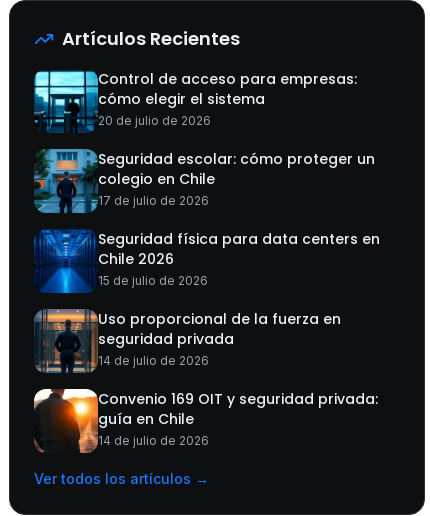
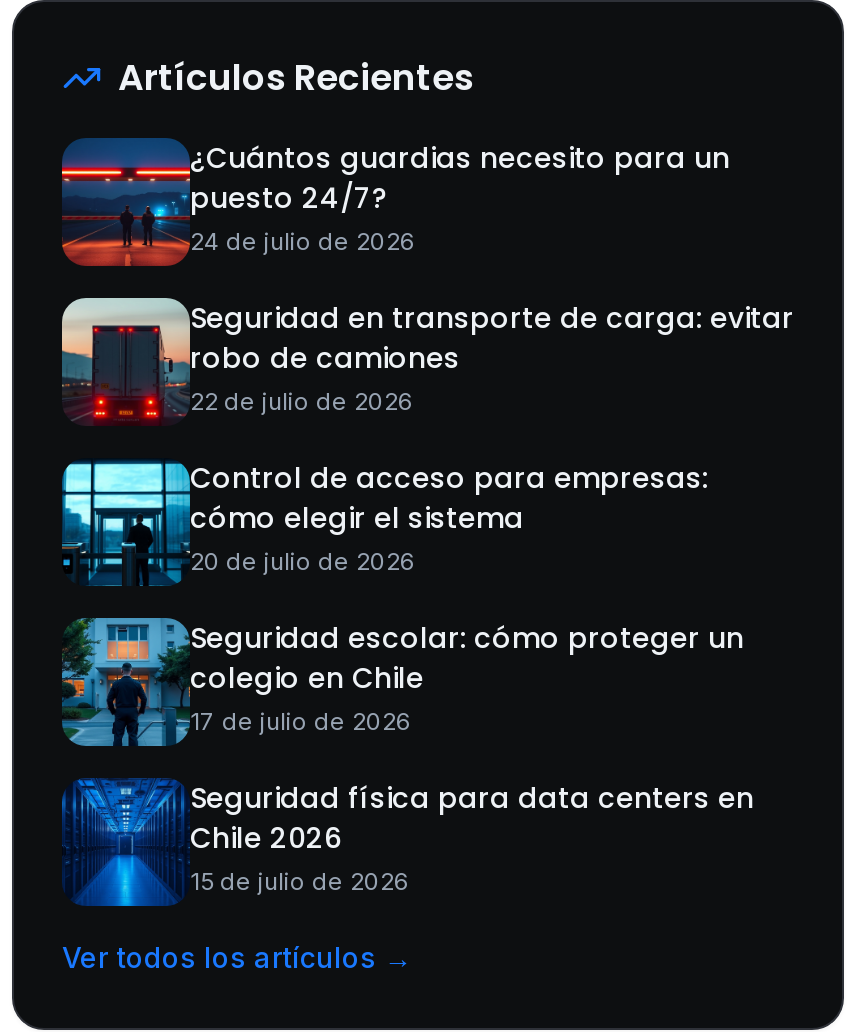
+ [image]
+ ¿Cuántos guardias necesito para un
+ puesto 24/7?
+ 24 de julio de 2026
+ Seguridad en transporte de carga: evitar
+ robo de camiones
+ 22 de julio de 2026

+ [image]

moved down: [image] | Control de acceso para empresas: | cómo elegir el sistema | ... | Chile 2026 | 15 de julio de 2026

- [image]
- Uso proporcional de la fuerza en
- seguridad privada
- 14 de julio de 2026
- Convenio 169 OIT y seguridad privada:
- guía en Chile
- 14 de julio de 2026

- [image]
